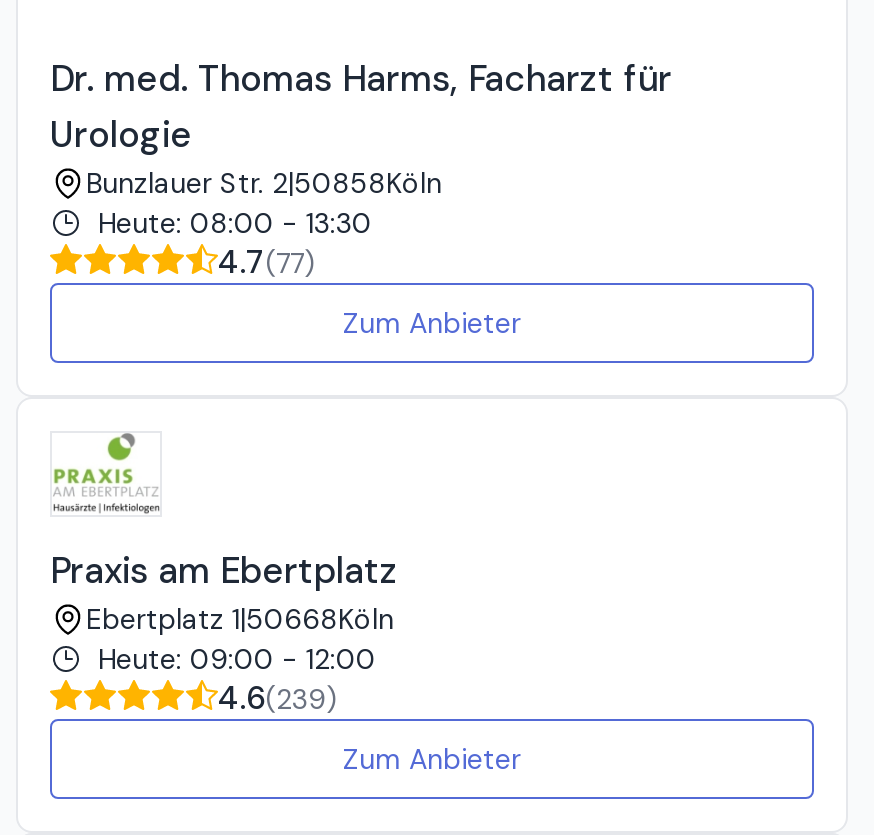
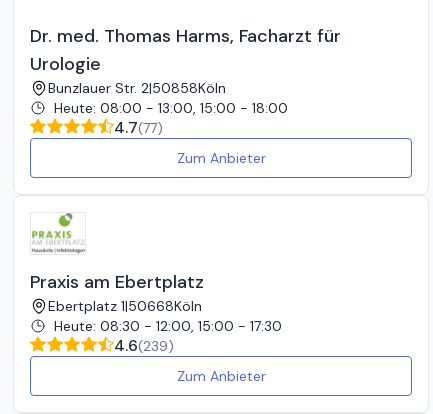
- Heute: 08:00 - 13:30
+ Heute: 08:00 - 13:00, 15:00 - 18:00

- Heute: 09:00 - 12:00
+ Heute: 08:30 - 12:00, 15:00 - 17:30
